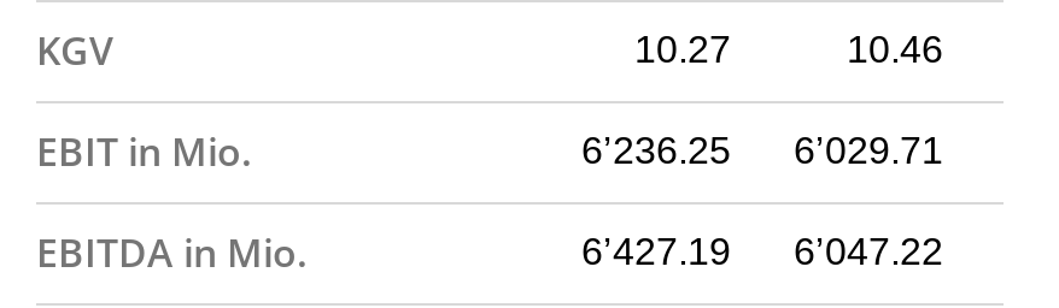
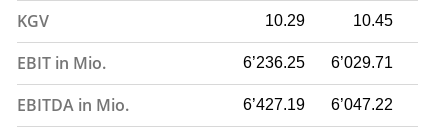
- 10.27
+ 10.29

- 10.46
+ 10.45
